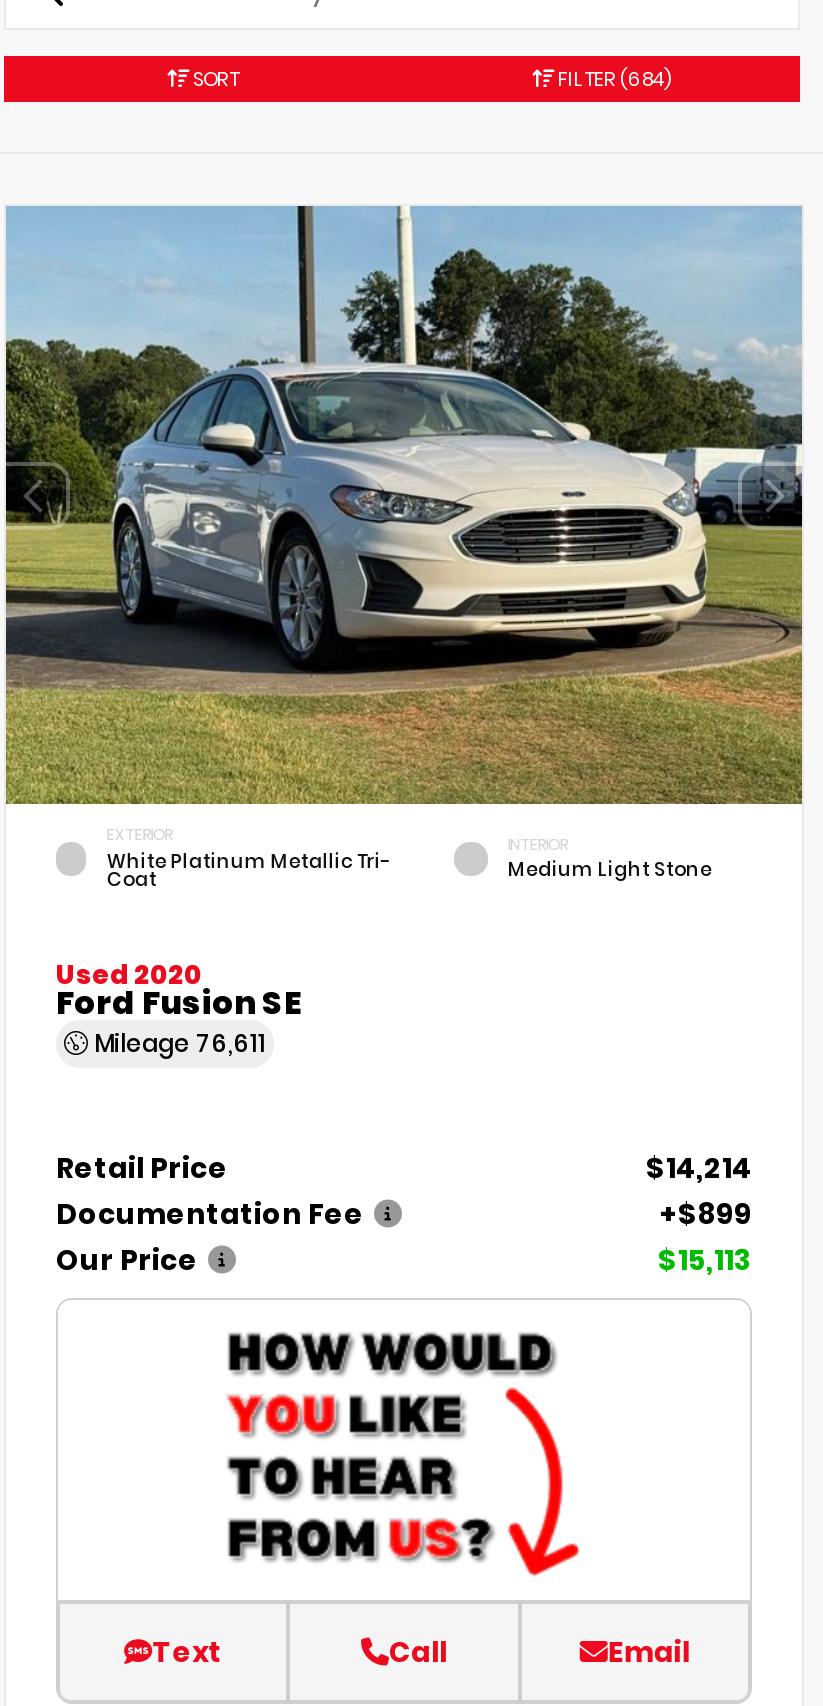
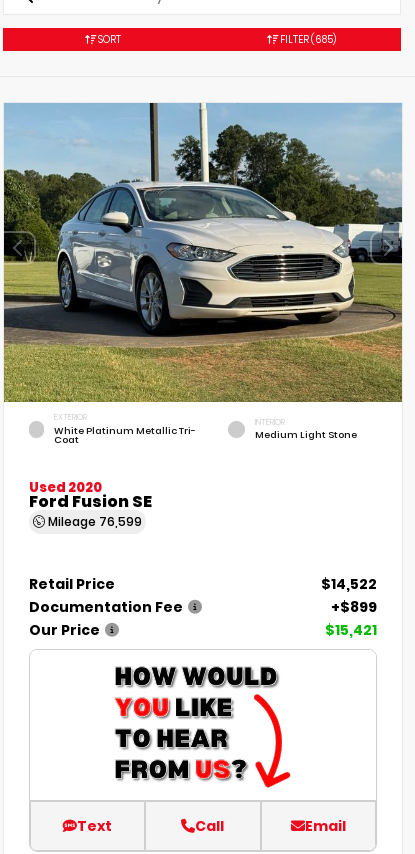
- FILTER (684)
+ FILTER (685)

- Mileage 76,611
+ Mileage 76,599

- $14,214
+ $14,522

- $15,113
+ $15,421
